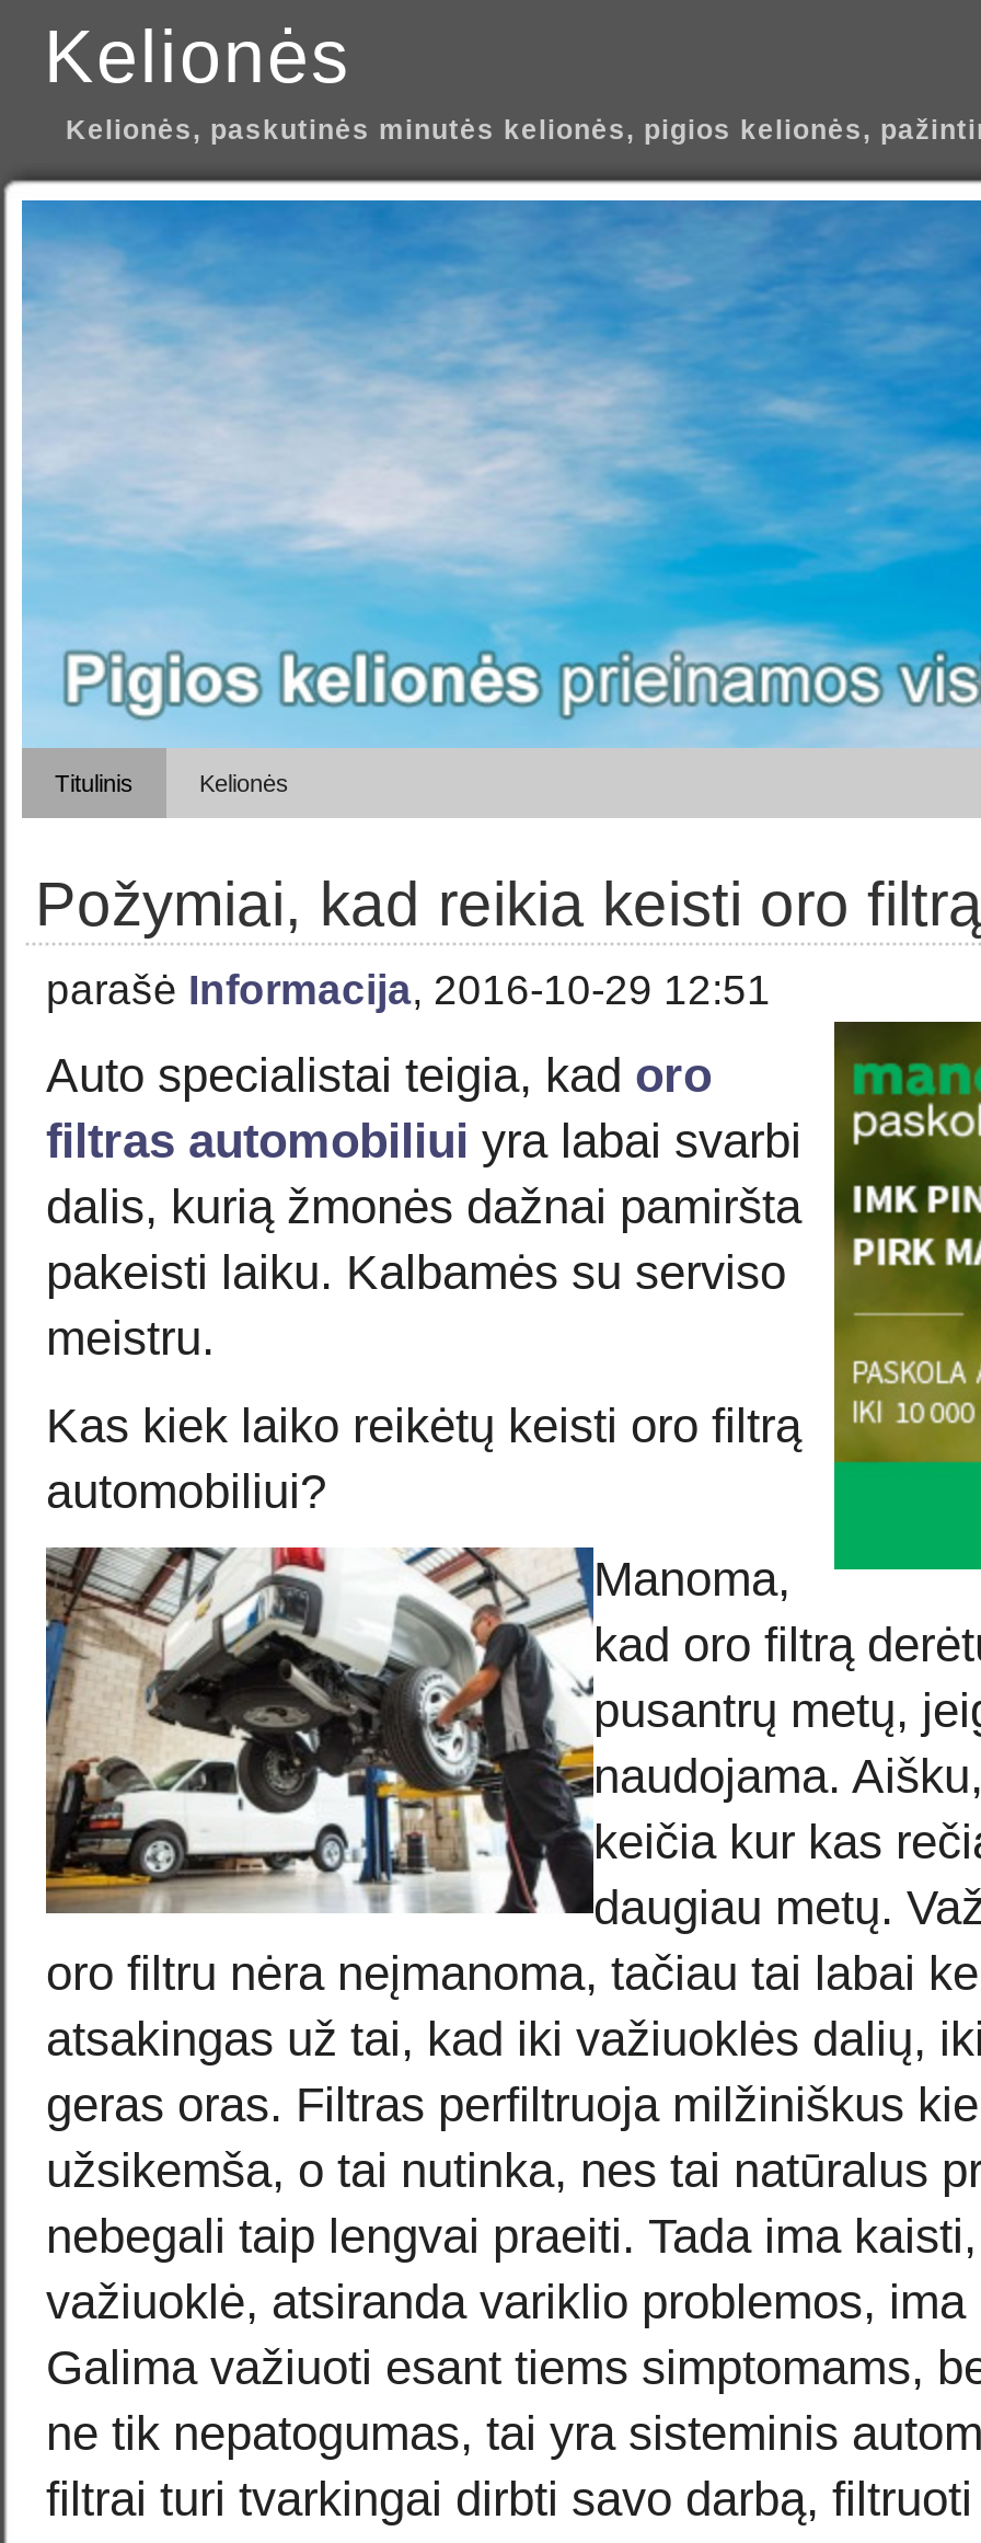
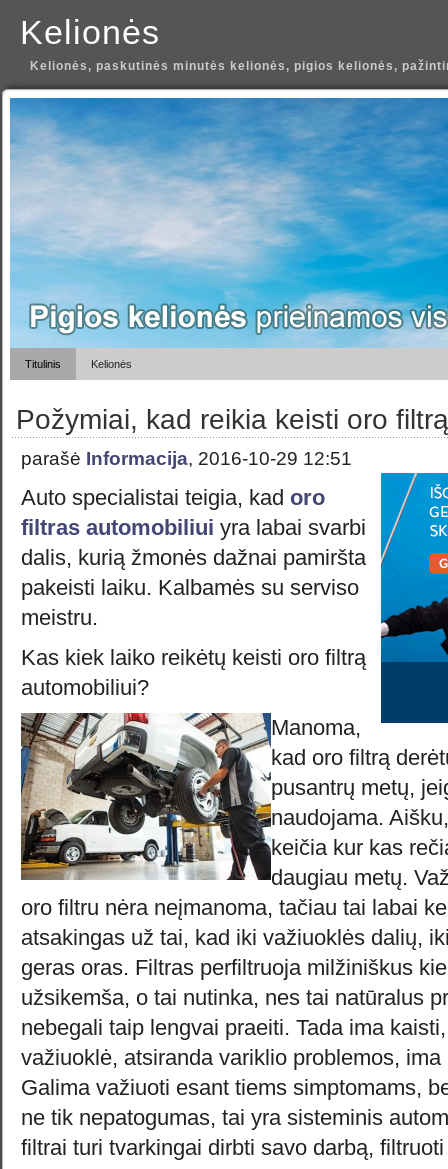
- [image]
+ [image]
